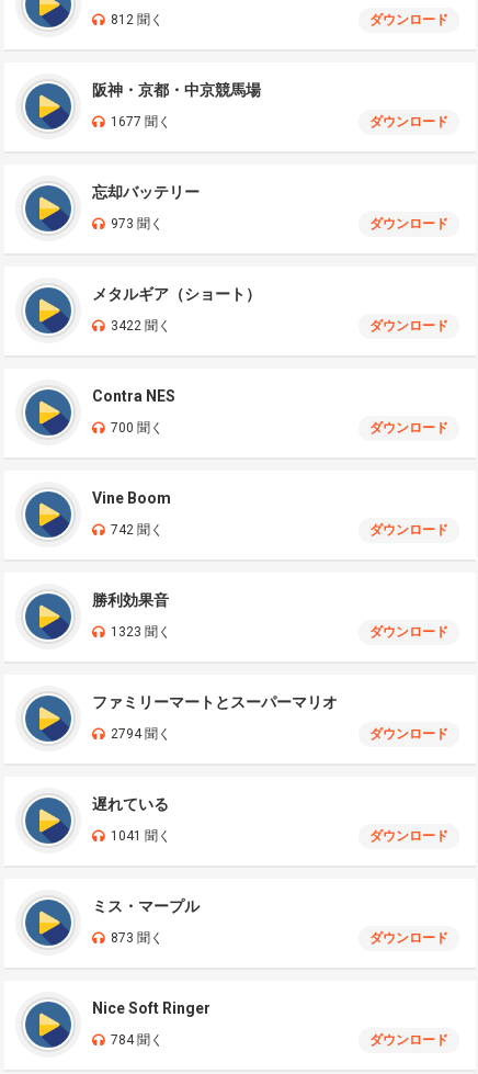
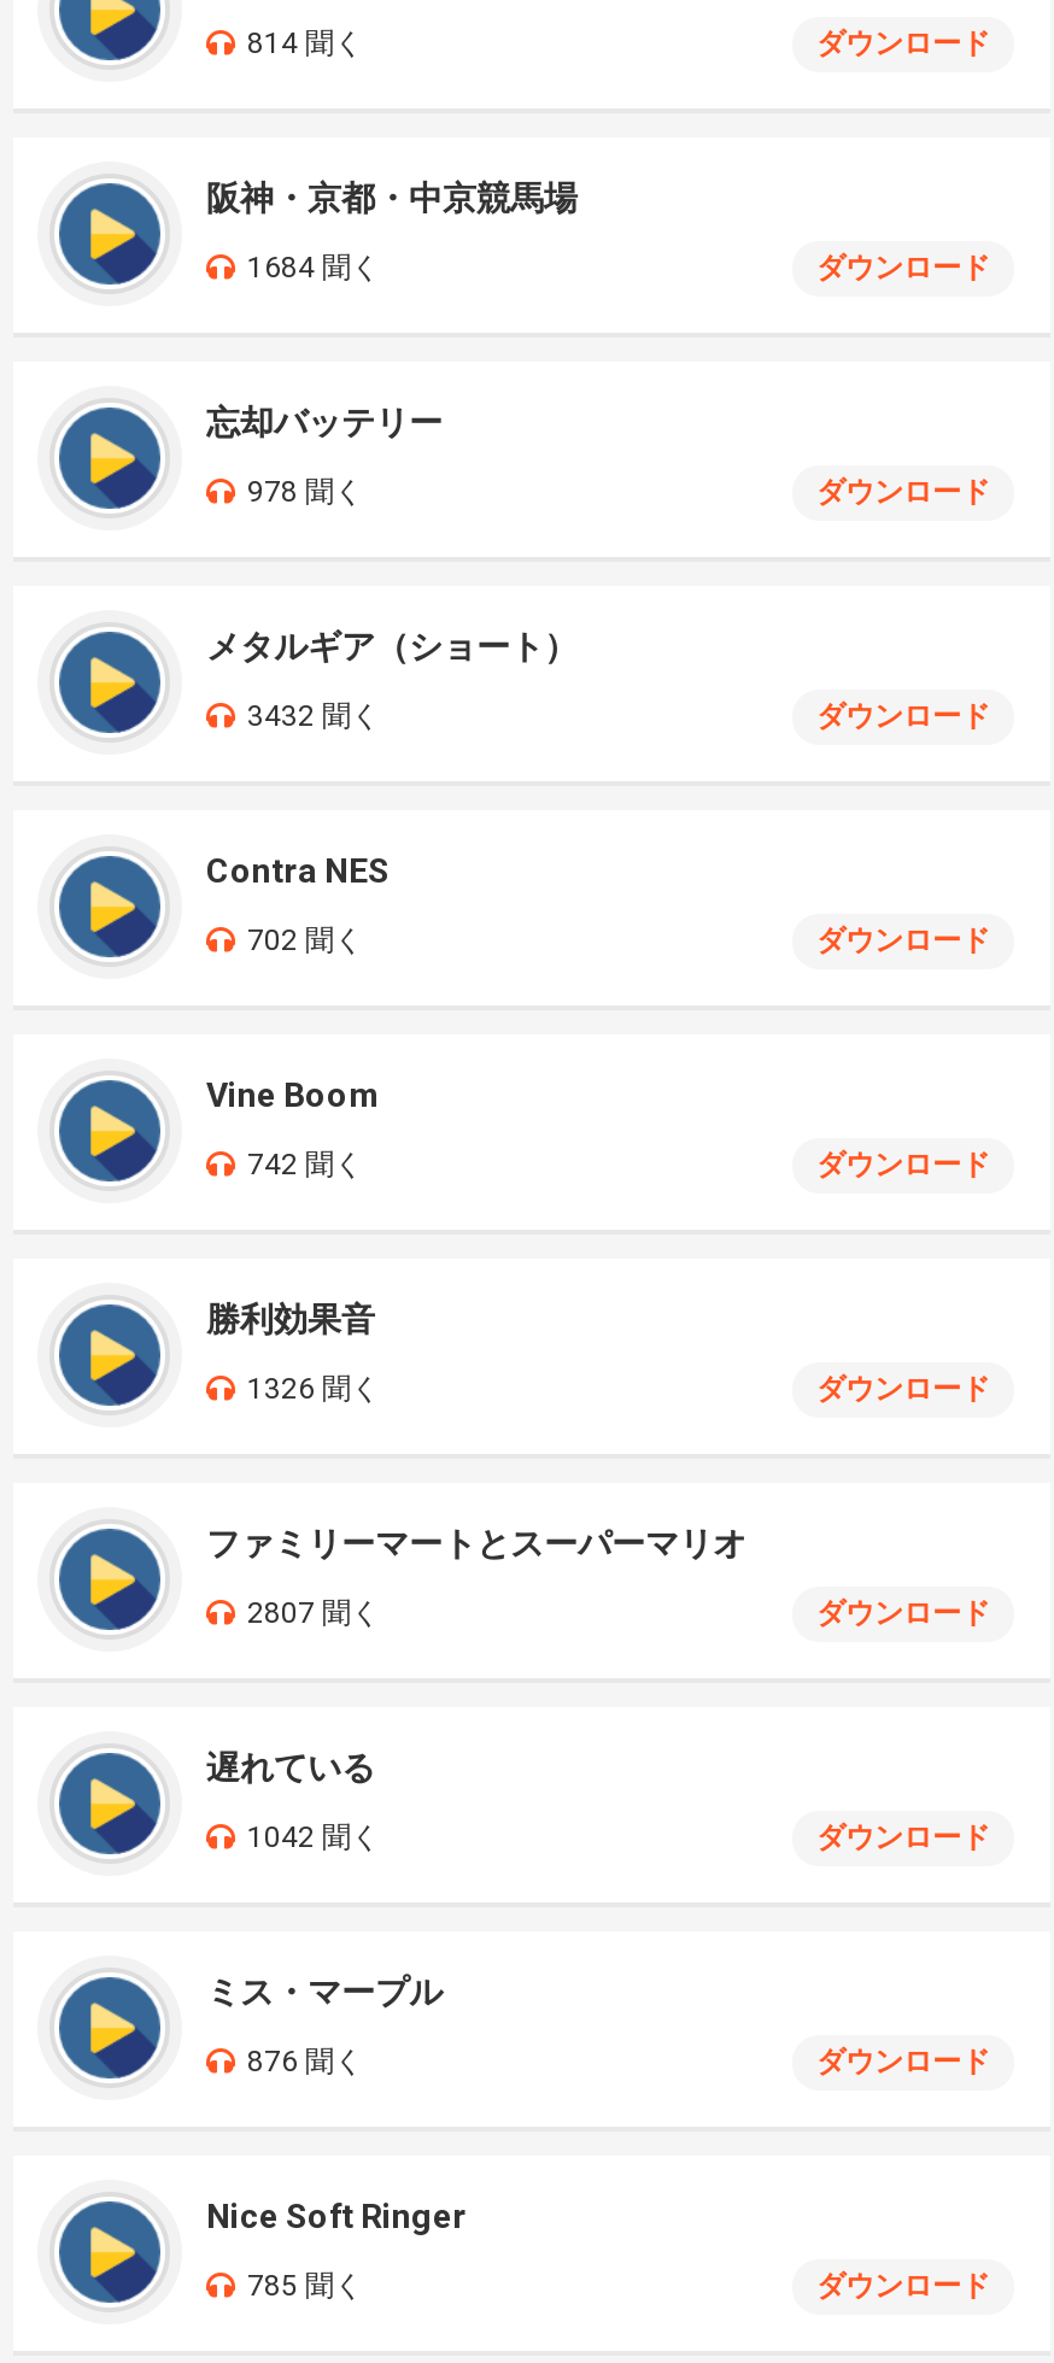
- 812 聞く
+ 814 聞く

- 1677 聞く
+ 1684 聞く

- 973 聞く
+ 978 聞く

- 3422 聞く
+ 3432 聞く

- 700 聞く
+ 702 聞く

- 1323 聞く
+ 1326 聞く

- 2794 聞く
+ 2807 聞く

- 1041 聞く
+ 1042 聞く

- 873 聞く
+ 876 聞く

- 784 聞く
+ 785 聞く
